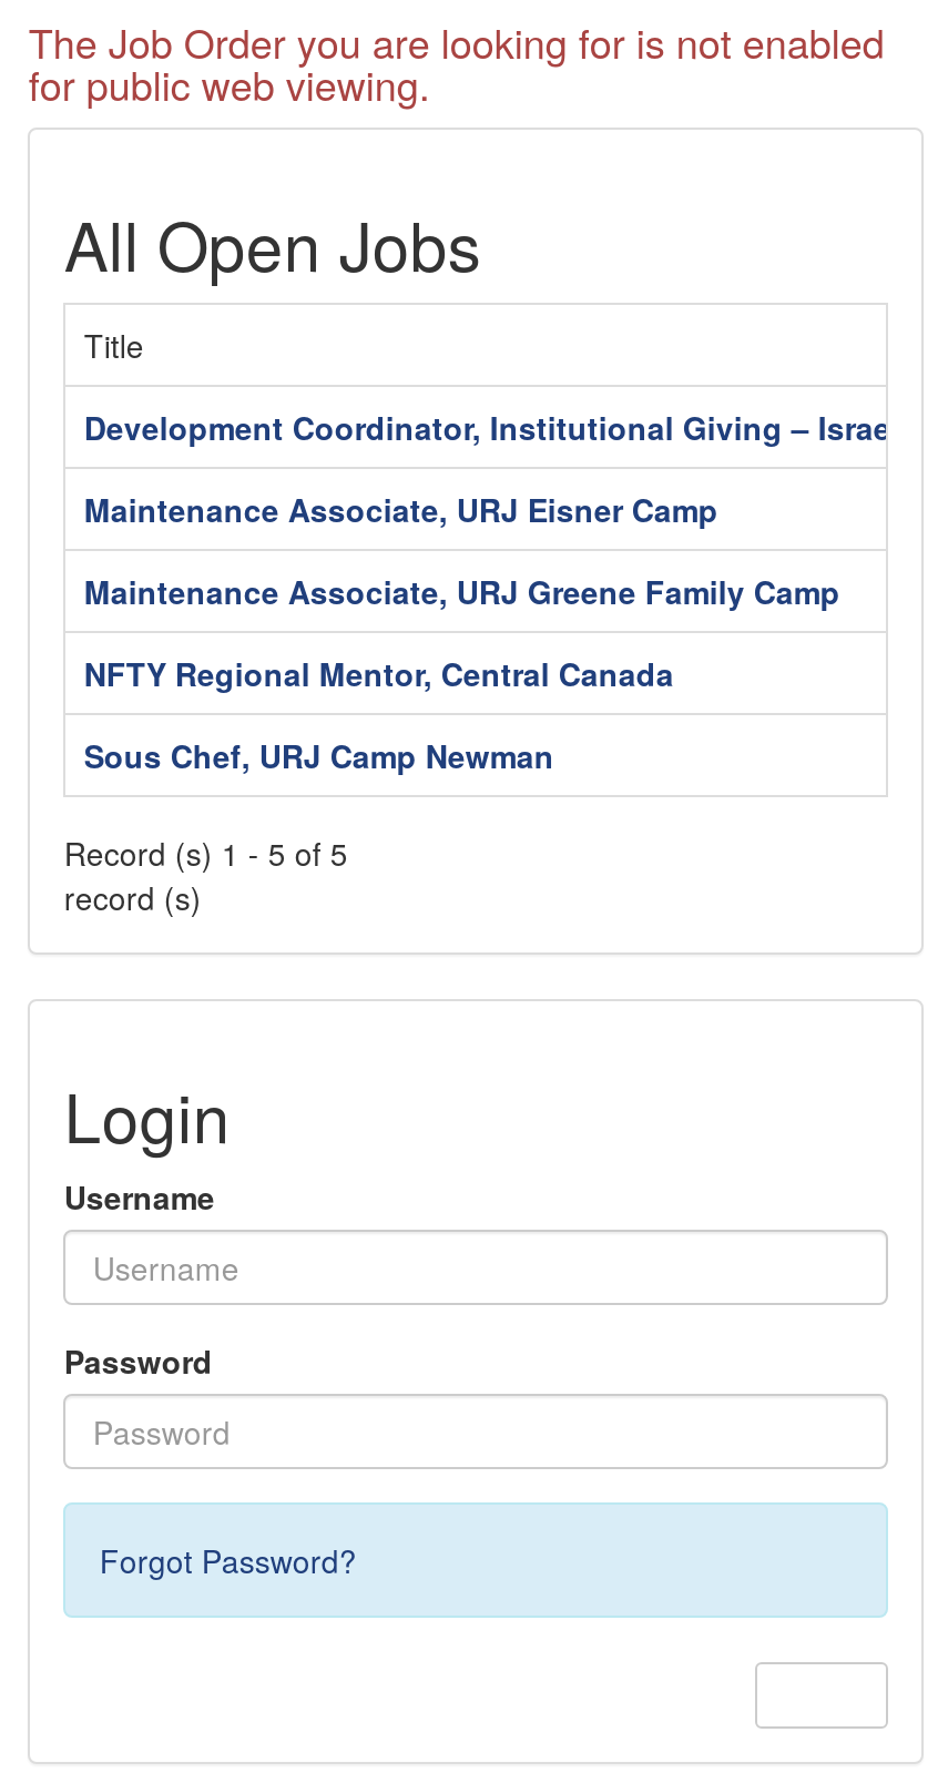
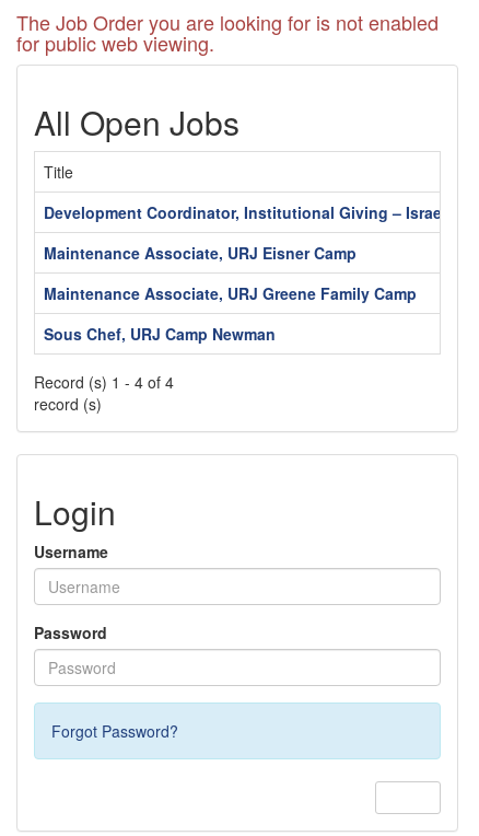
- NFTY Regional Mentor, Central Canada

- Record (s) 1 - 5 of 5
+ Record (s) 1 - 4 of 4
